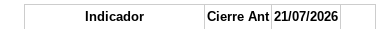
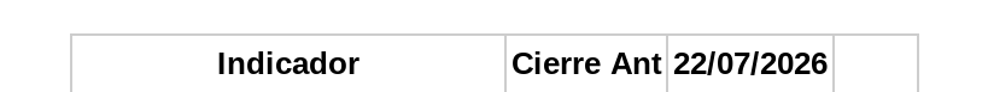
- Cierre Ant 21/07/2026
+ Cierre Ant 22/07/2026
